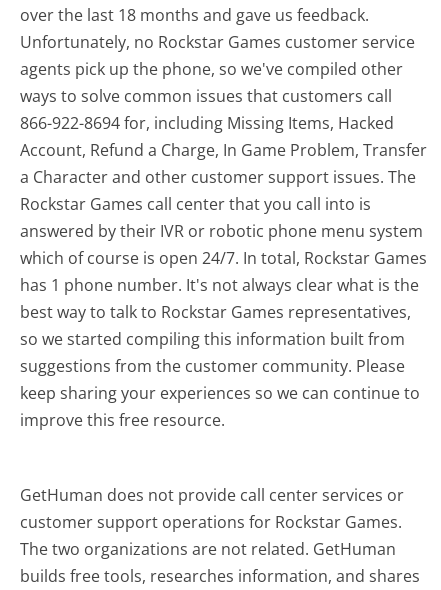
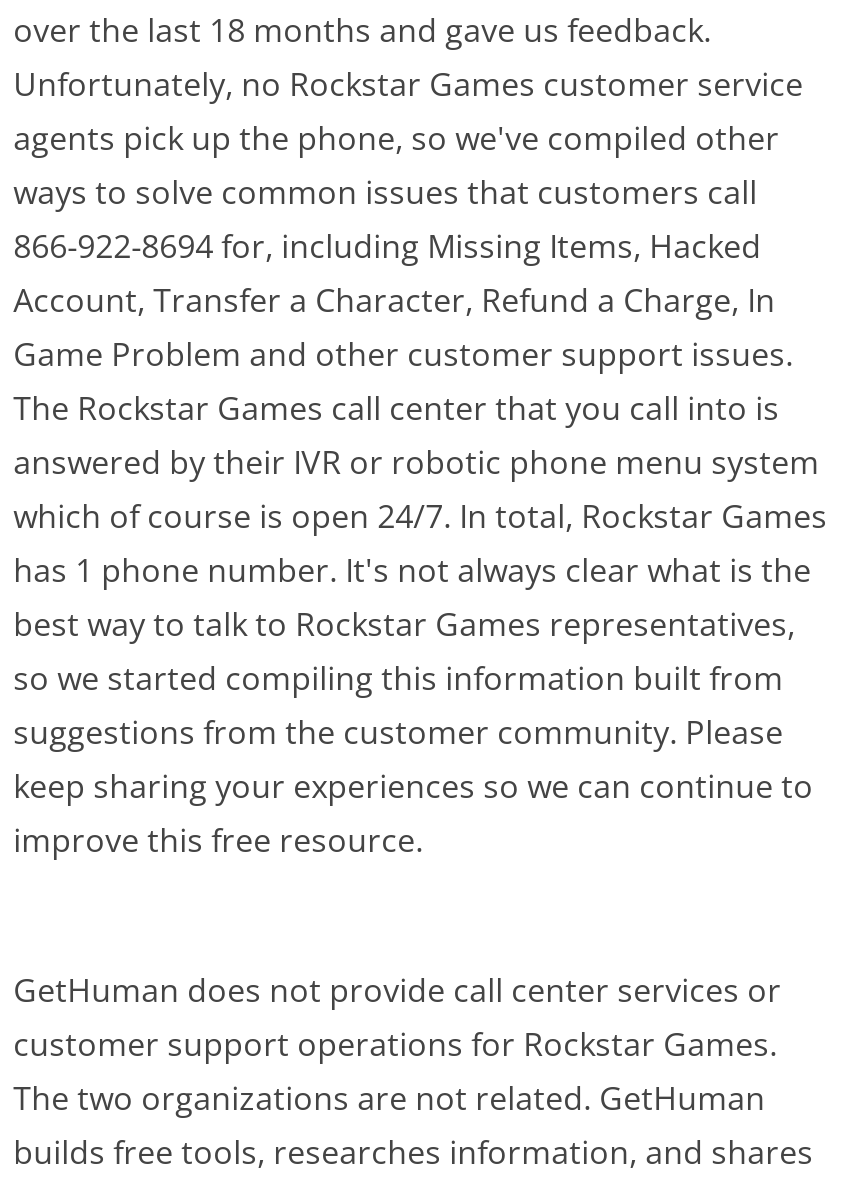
- Account, Refund a Charge, In Game Problem, Transfer
- a Character and other customer support issues. The
- Rockstar Games call center that you call into is
+ Account, Transfer a Character, Refund a Charge, In
+ Game Problem and other customer support issues.
+ The Rockstar Games call center that you call into is
